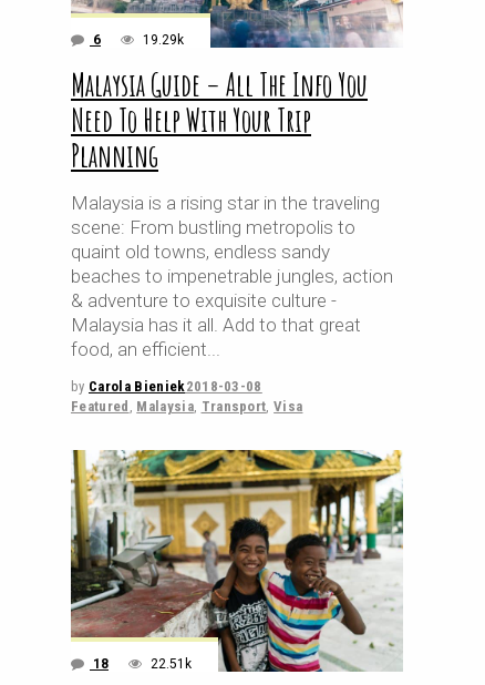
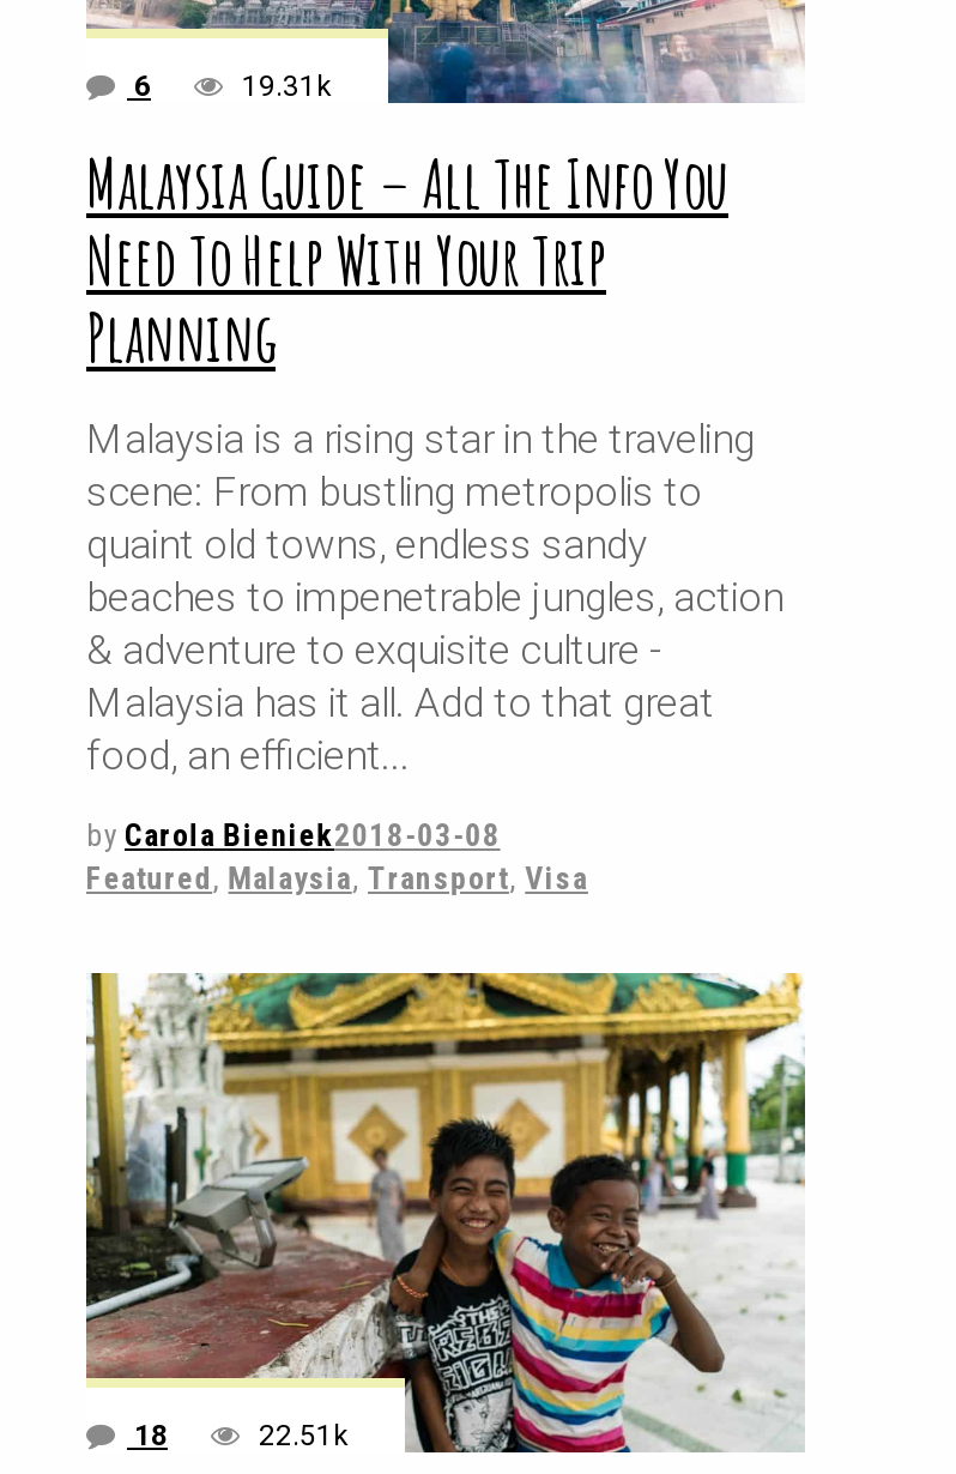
- 19.29k
+ 19.31k
